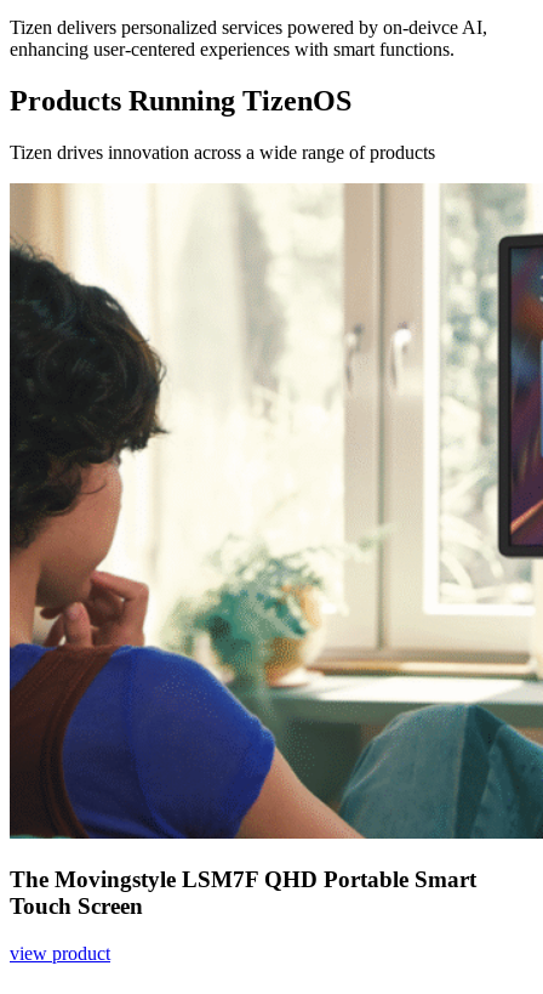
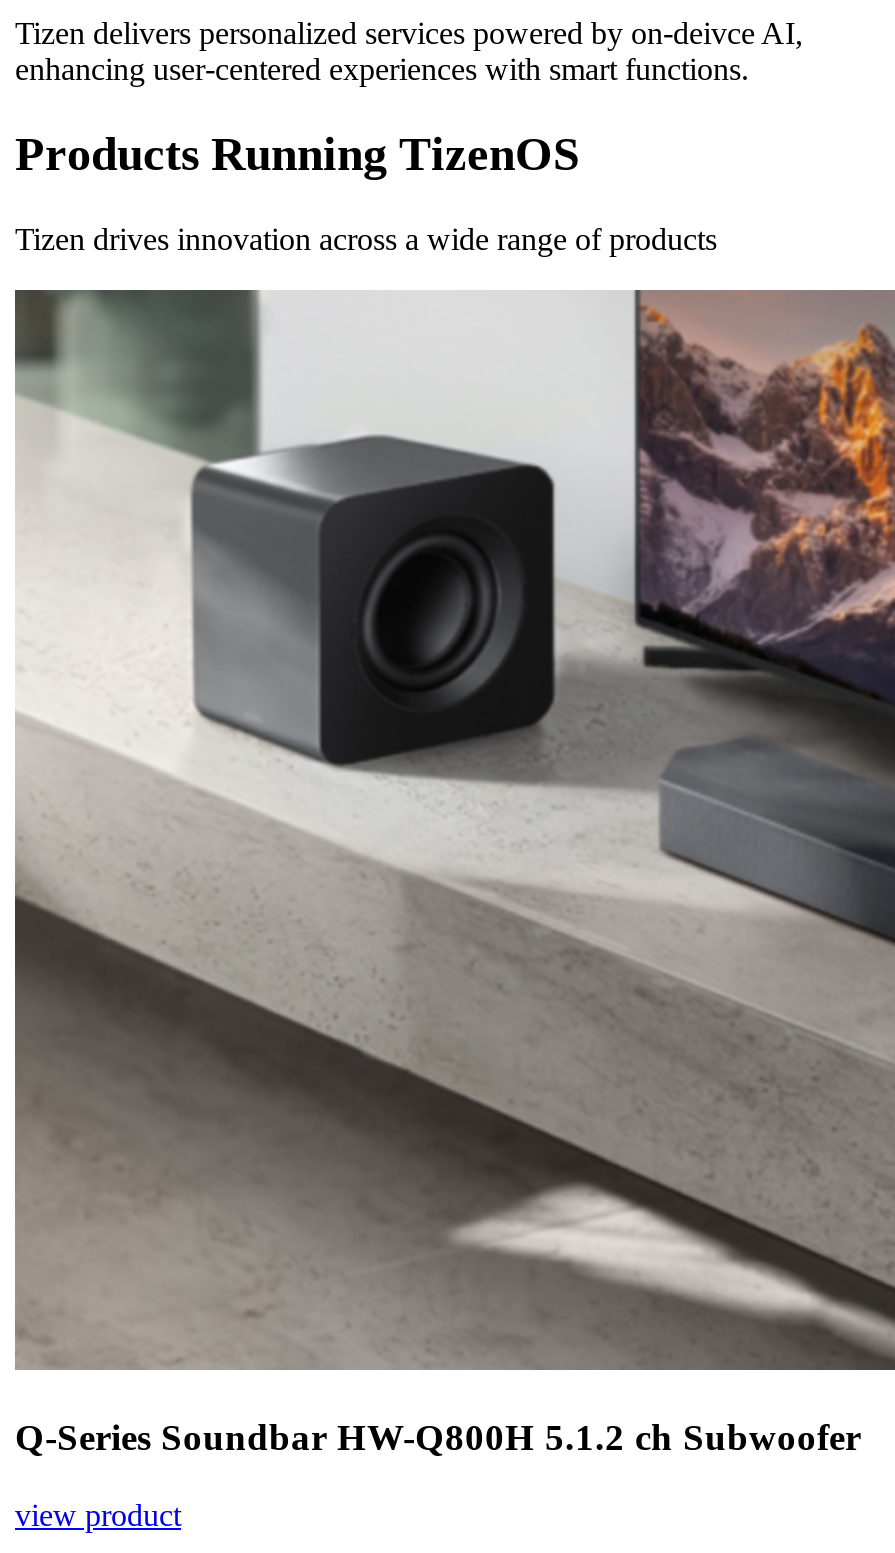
- [image]
- The Movingstyle LSM7F QHD Portable Smart
- Touch Screen
+ [image]
+ Q-Series Soundbar HW-Q800H 5.1.2 ch Subwoofer
